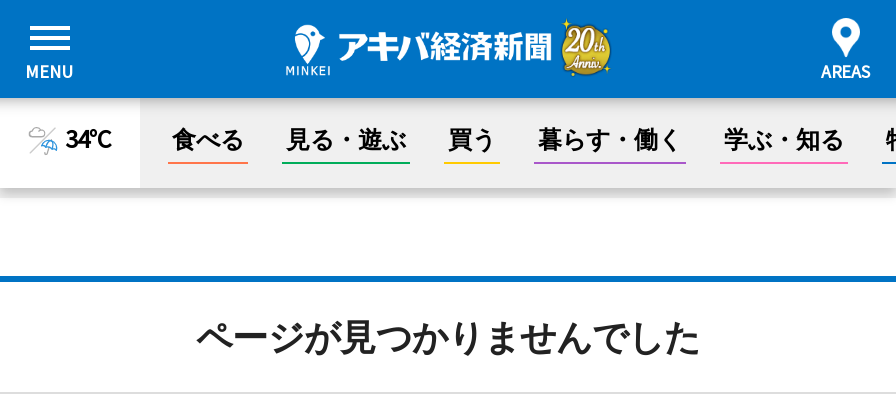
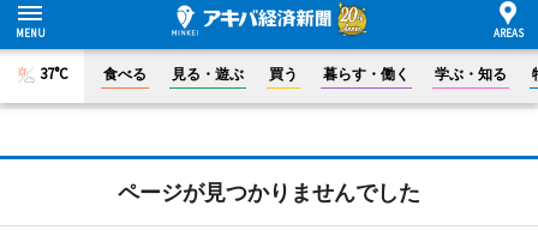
- 34°C
+ 37°C
